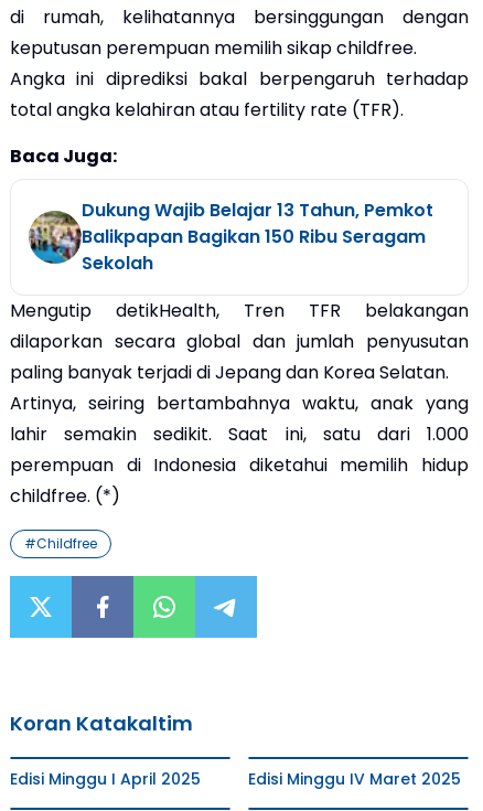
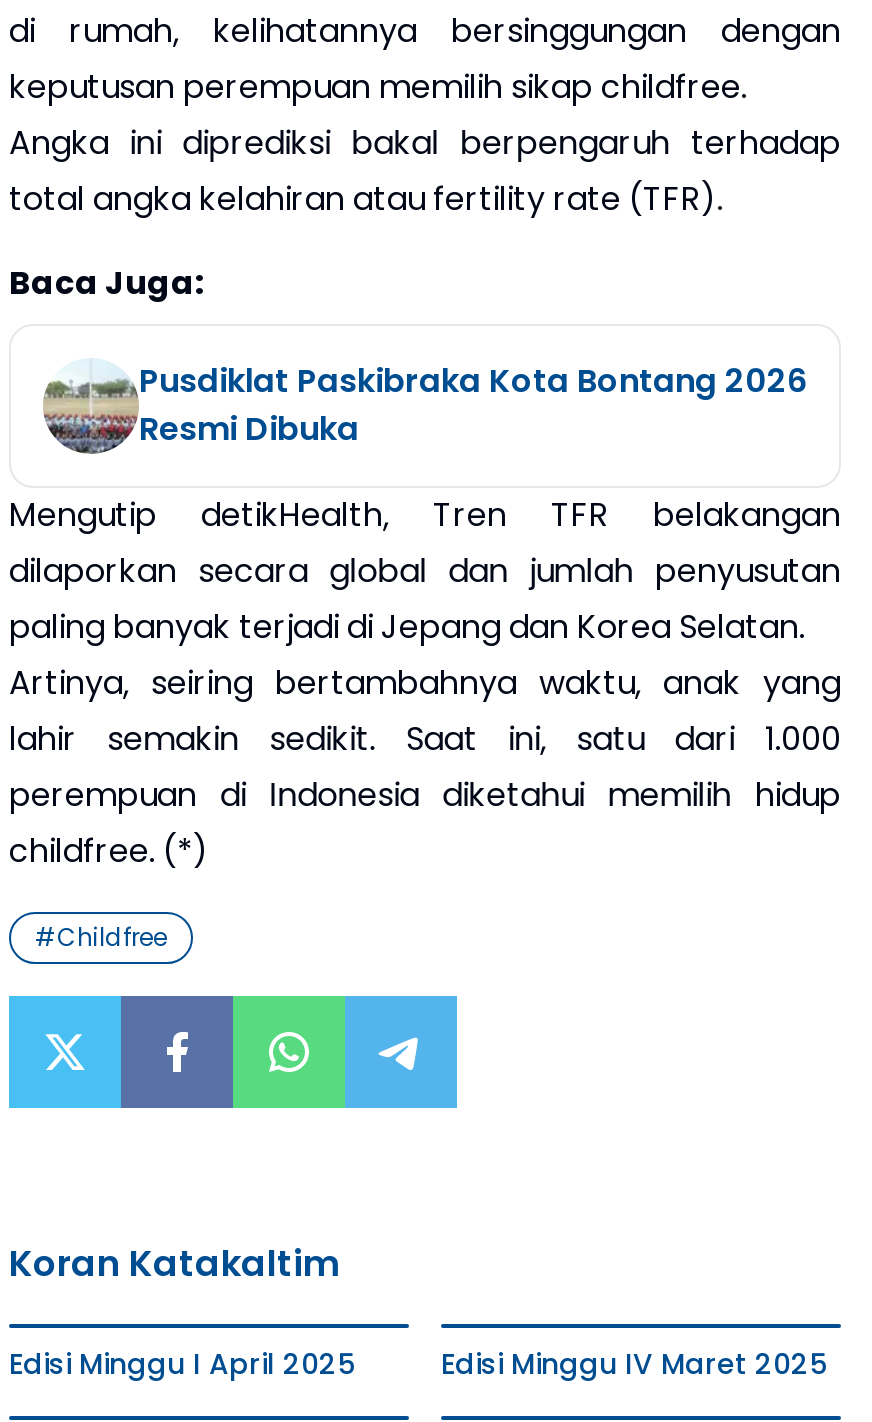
- [image]
- Dukung Wajib Belajar 13 Tahun, Pemkot
- Balikpapan Bagikan 150 Ribu Seragam
- Sekolah
+ [image]
+ Pusdiklat Paskibraka Kota Bontang 2026
+ Resmi Dibuka
